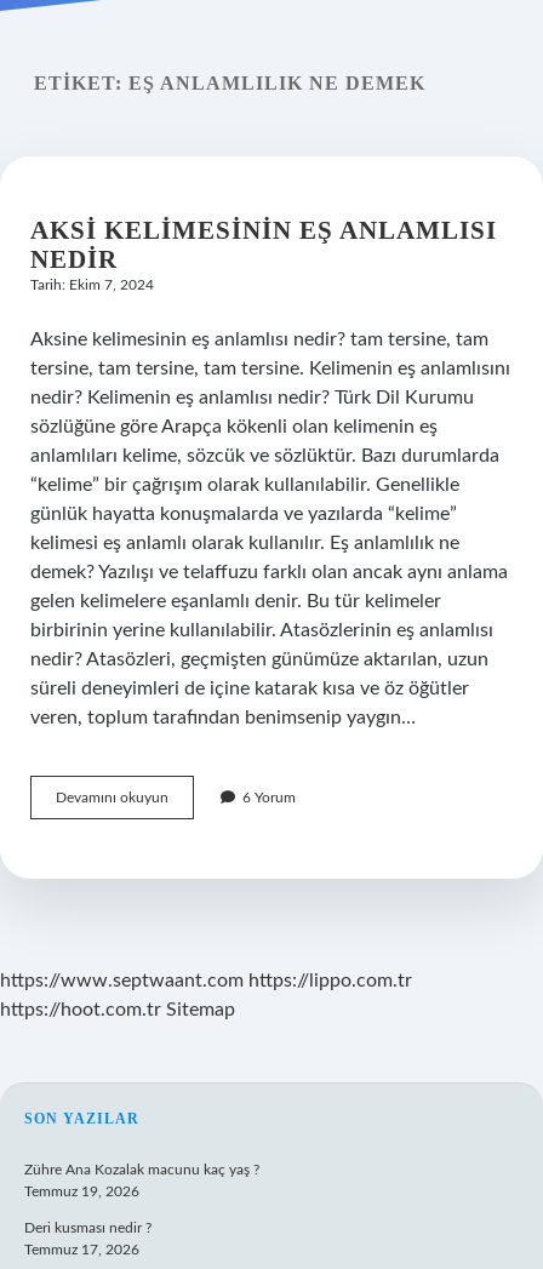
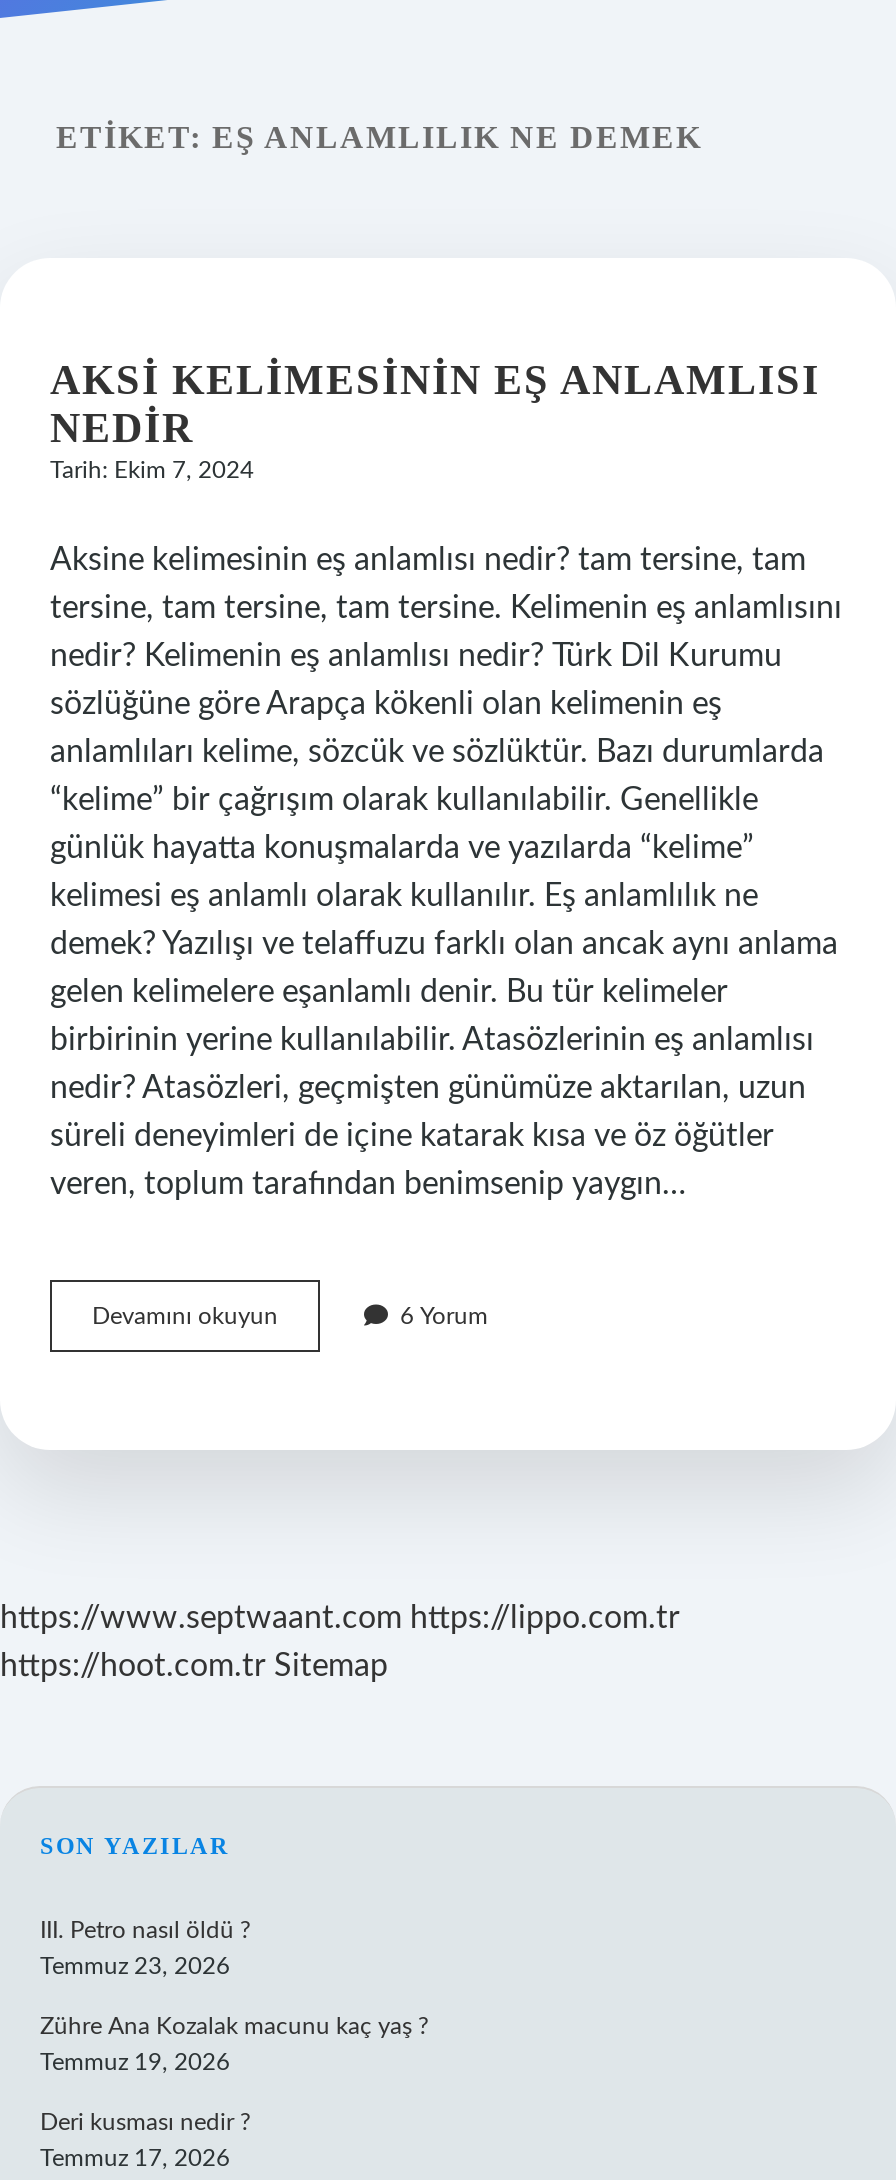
+ III. Petro nasıl öldü ?
+ Temmuz 23, 2026
